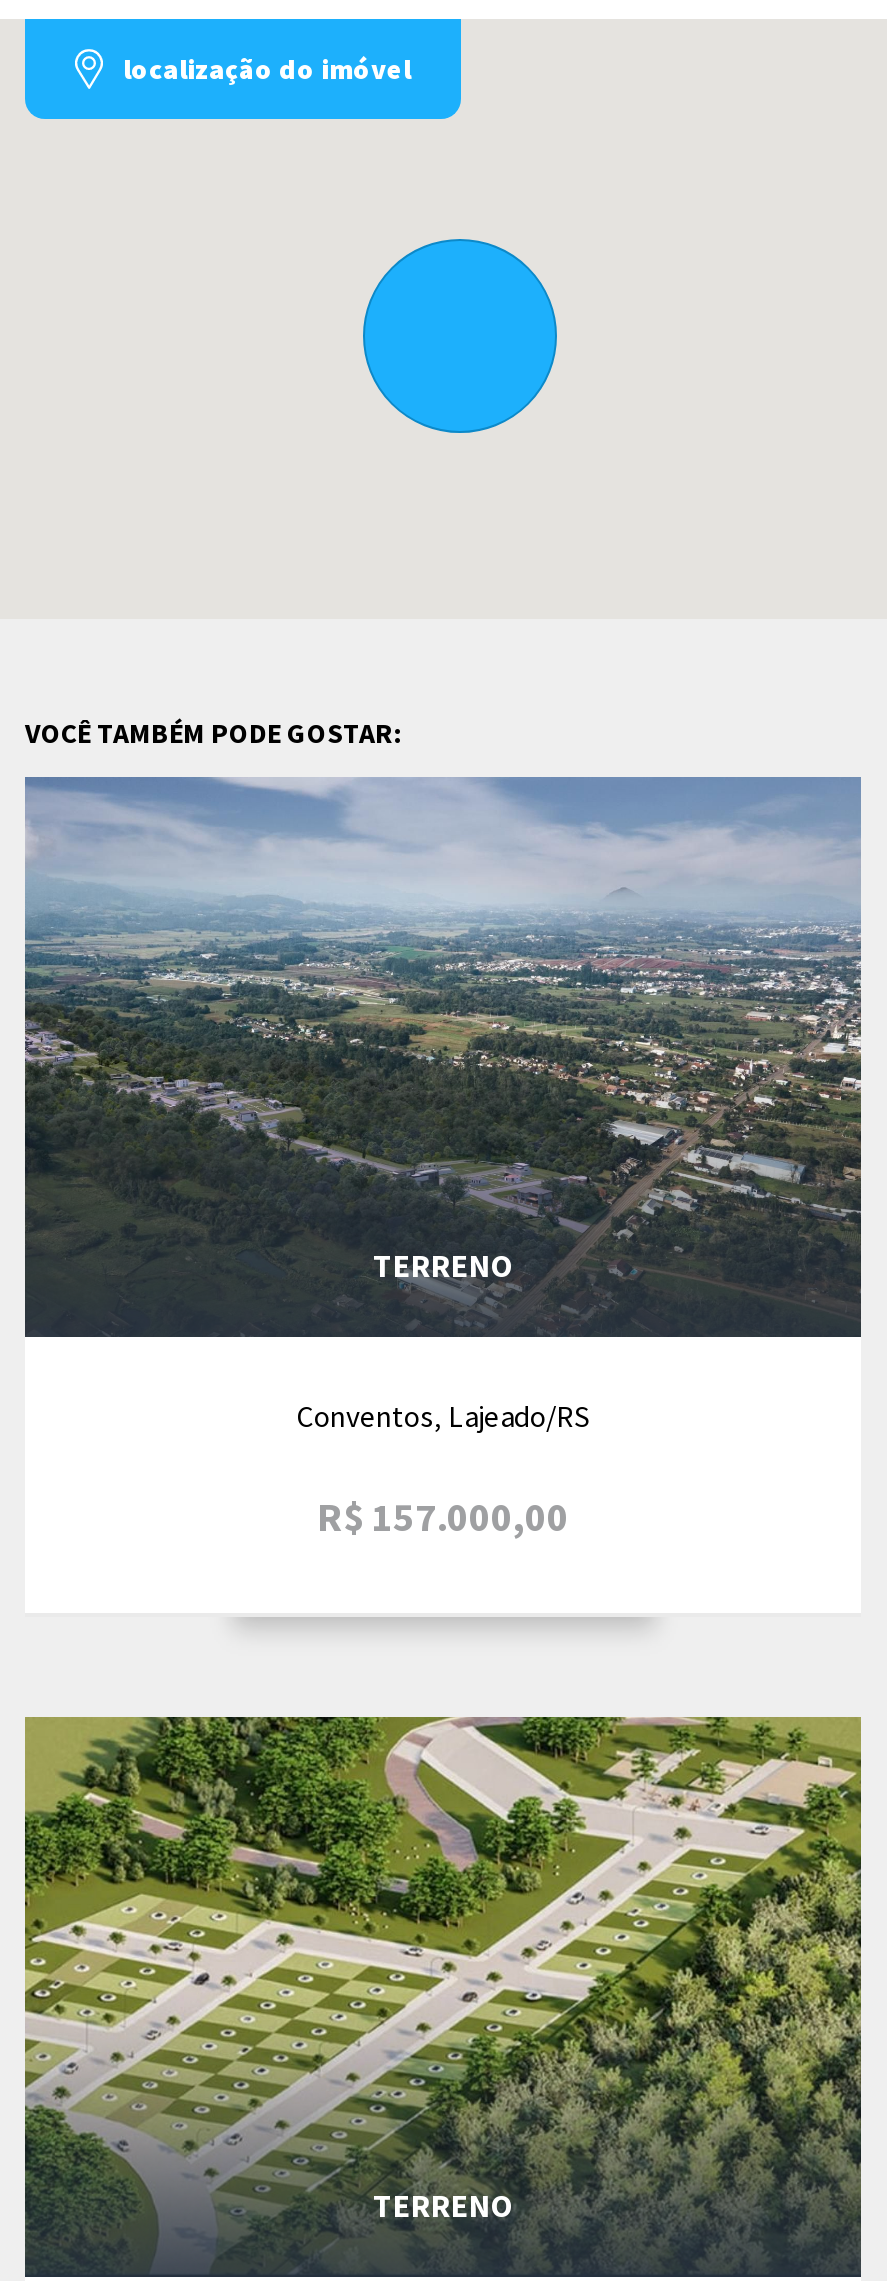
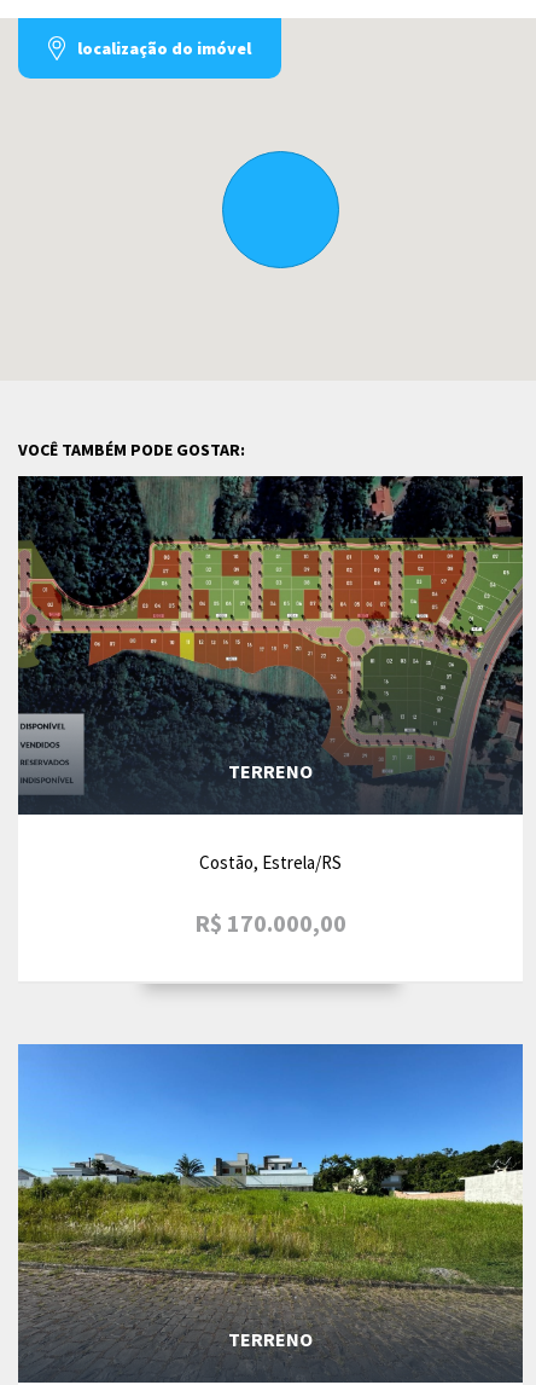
- [image]
+ [image]

- Conventos, Lajeado/RS
+ Costão, Estrela/RS

- R$ 157.000,00
+ R$ 170.000,00

- [image]
+ [image]
